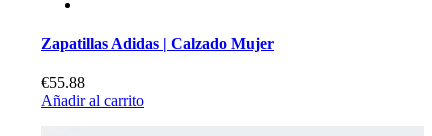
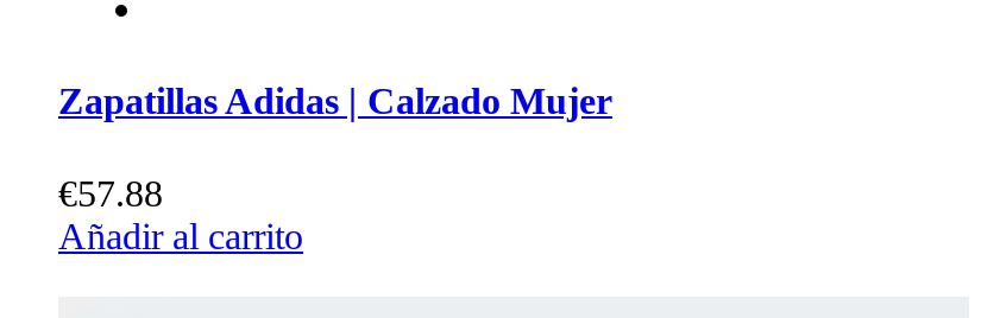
- €55.88
+ €57.88
